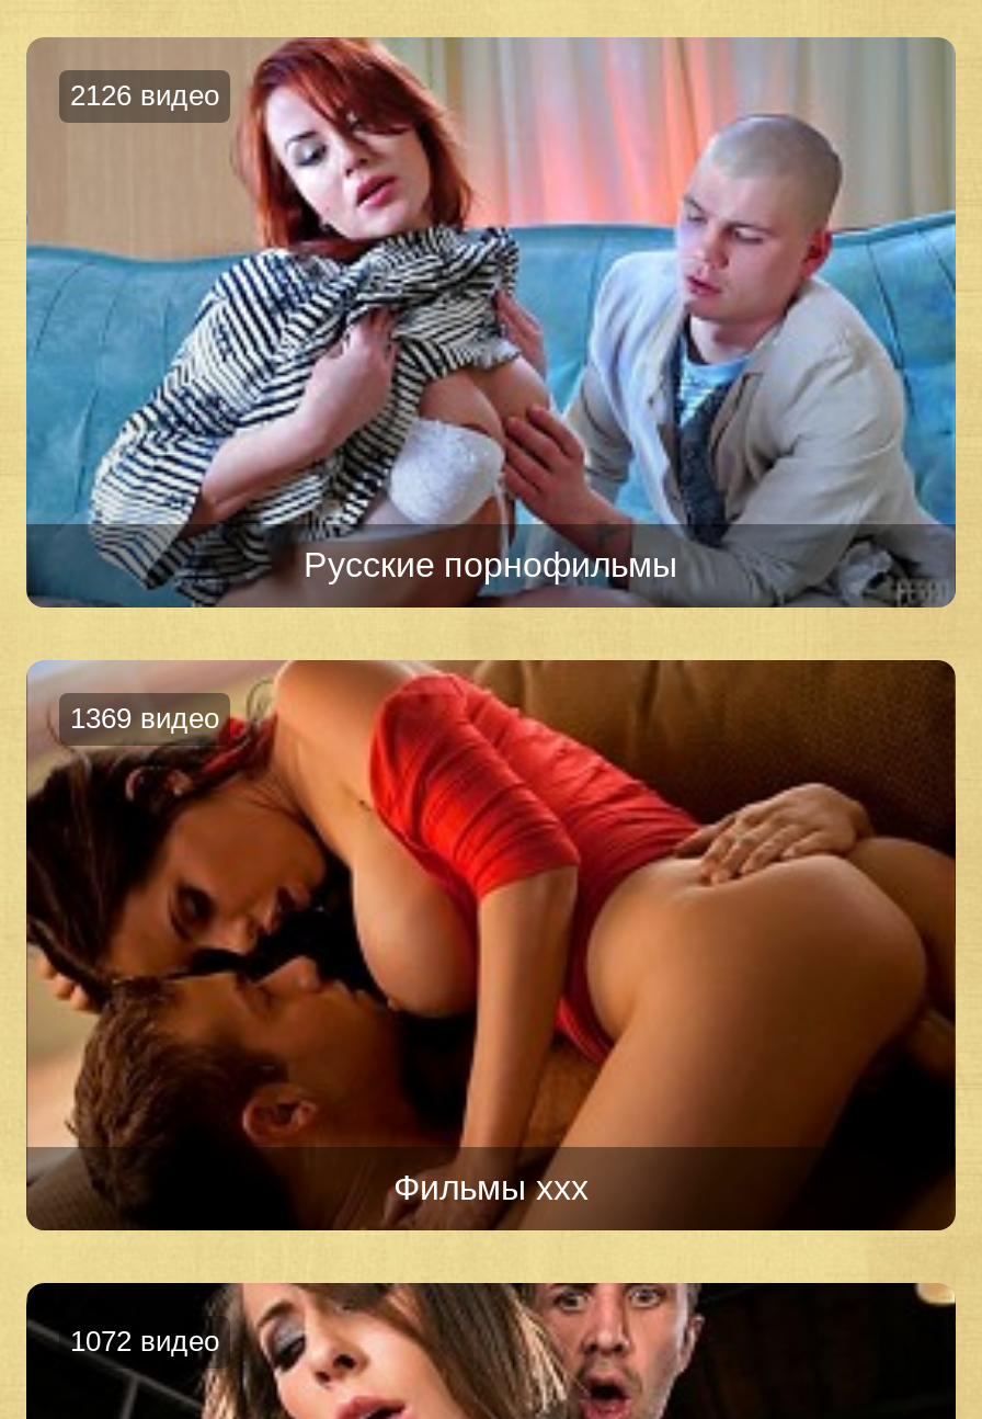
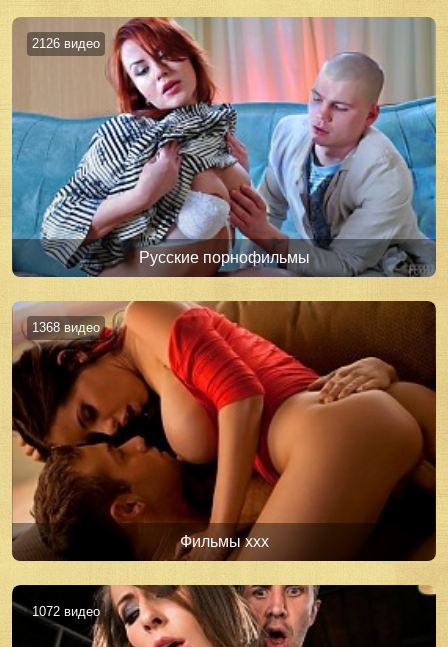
- 1369 видео
+ 1368 видео
